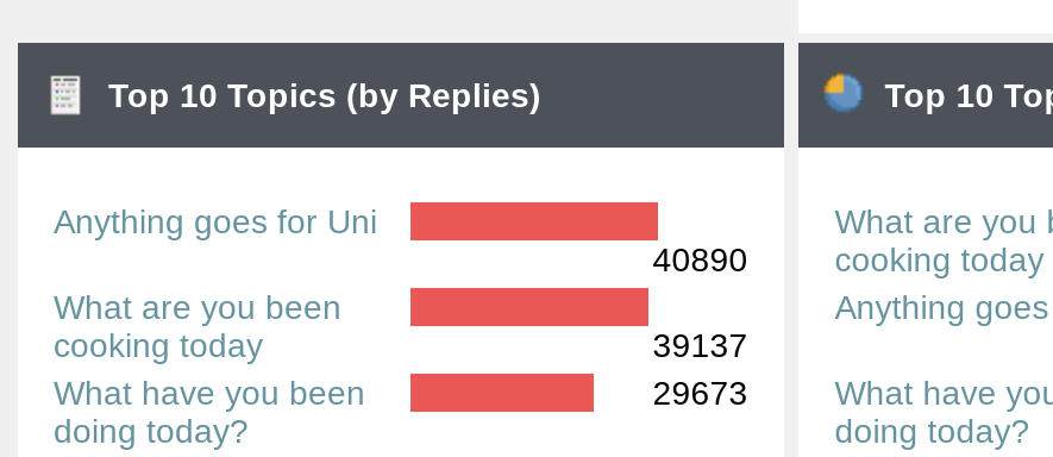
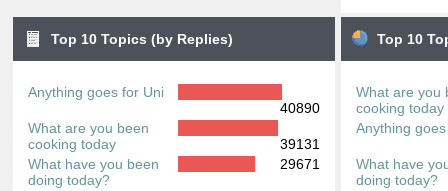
- 39137
+ 39131

- 29673
+ 29671
